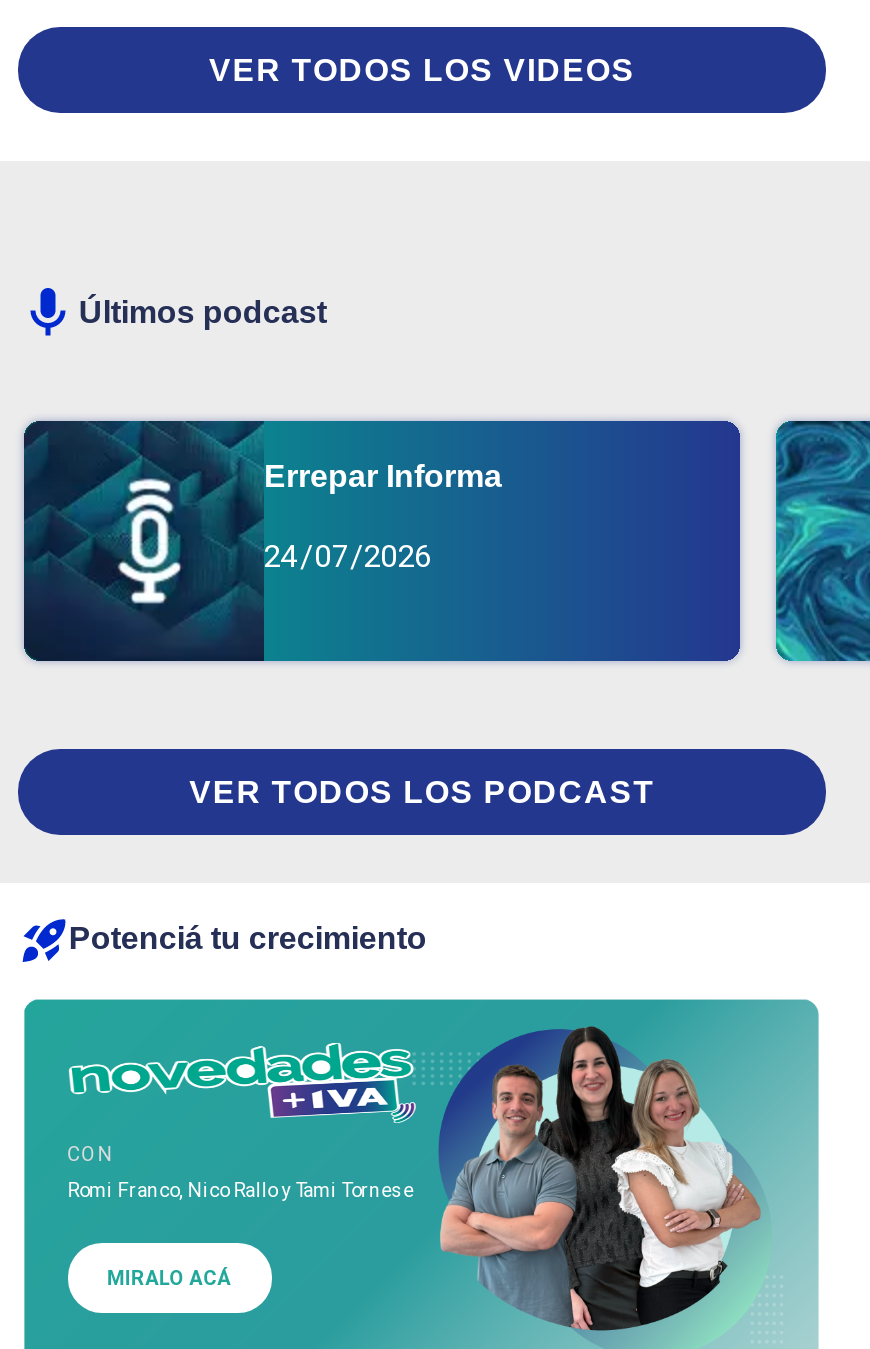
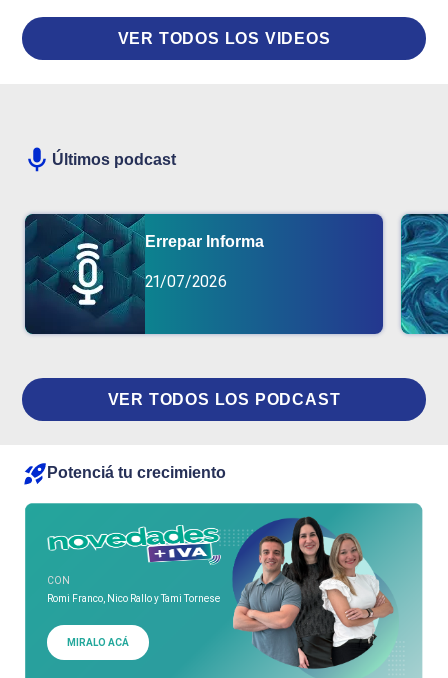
- 24/07/2026
+ 21/07/2026
